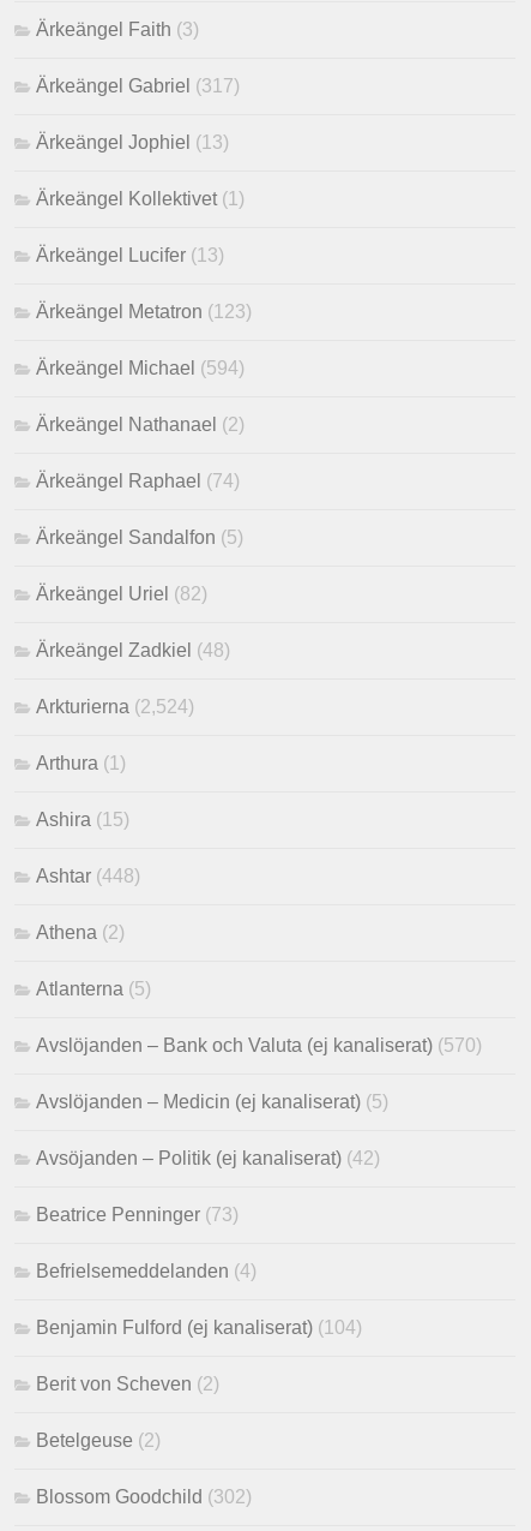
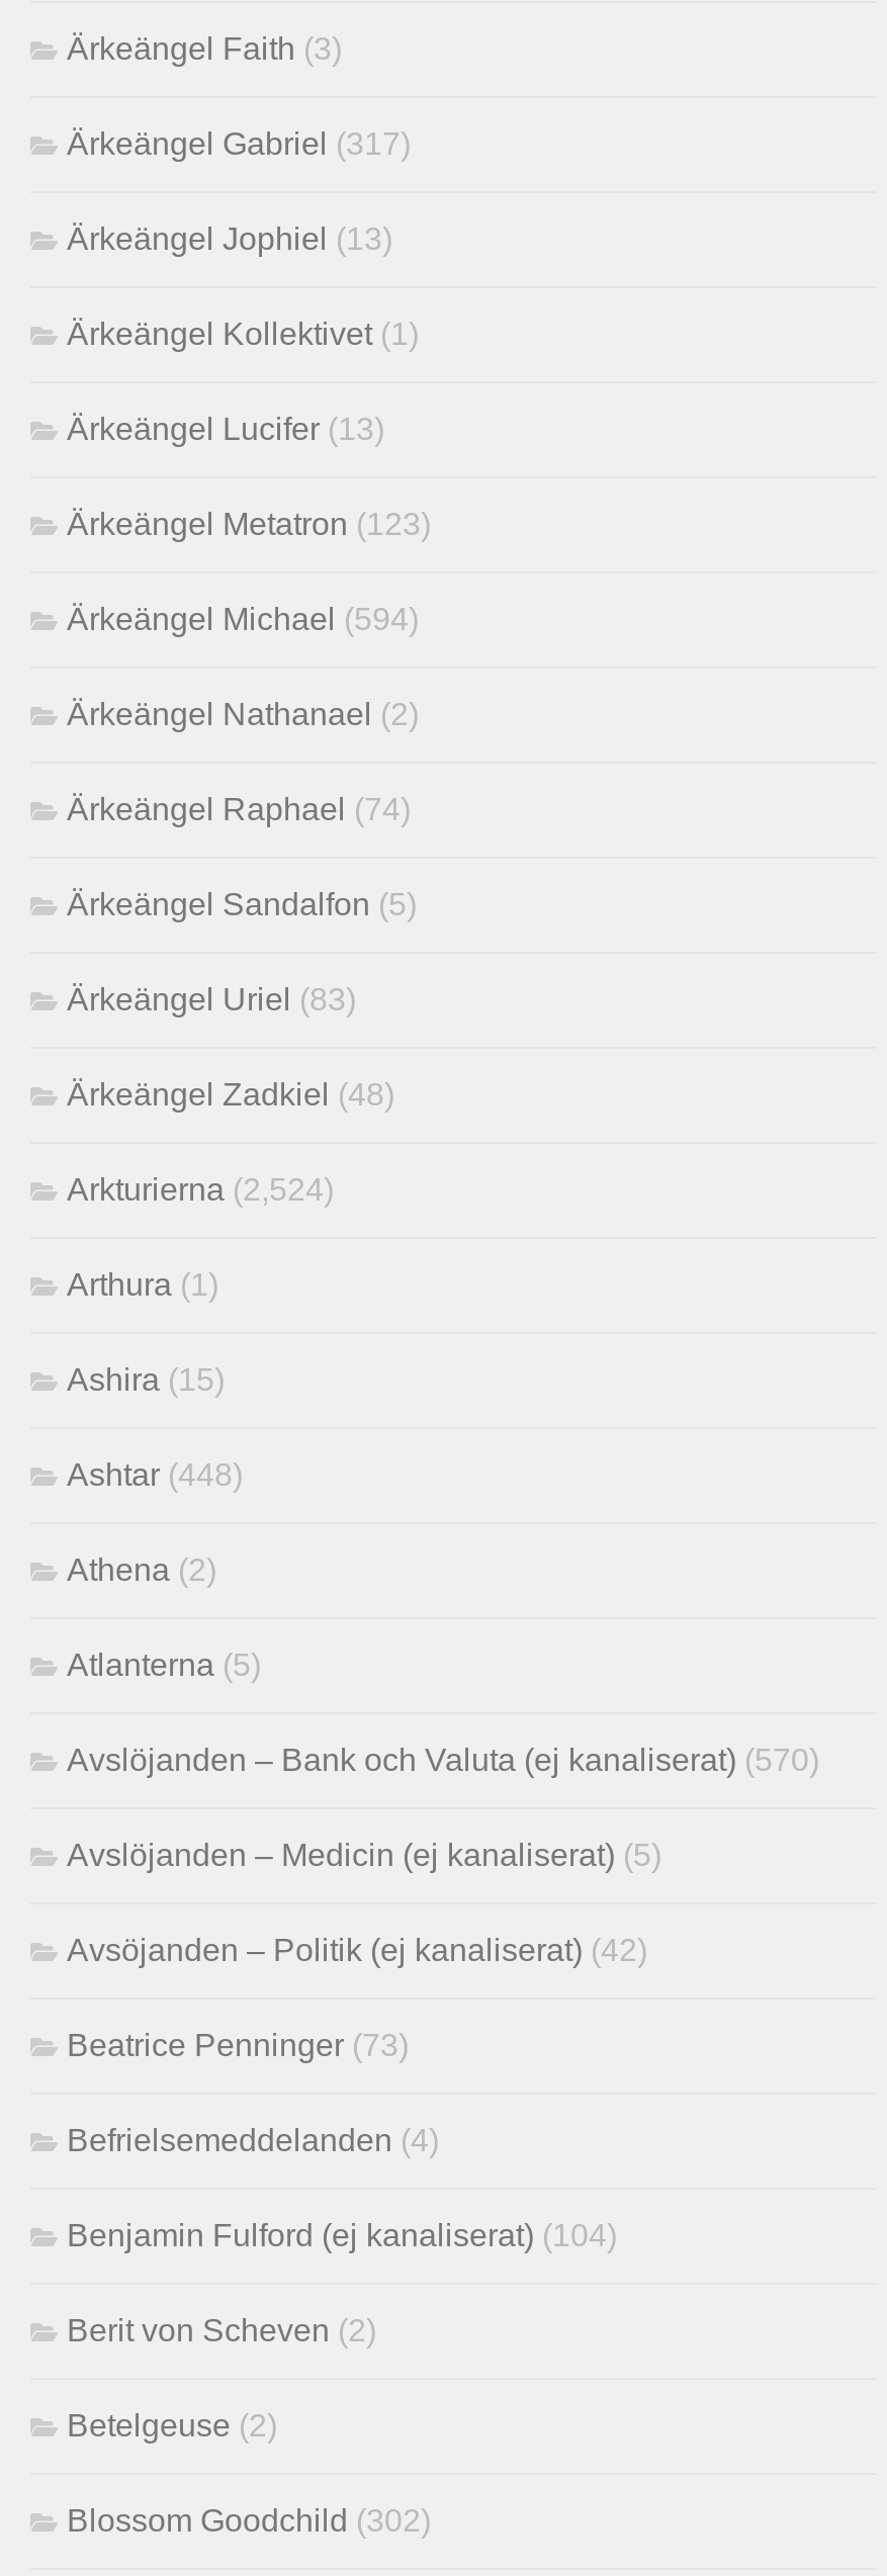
- Ärkeängel Uriel (82)
+ Ärkeängel Uriel (83)
